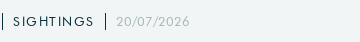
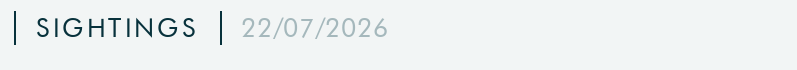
- SIGHTINGS 20/07/2026
+ SIGHTINGS 22/07/2026
